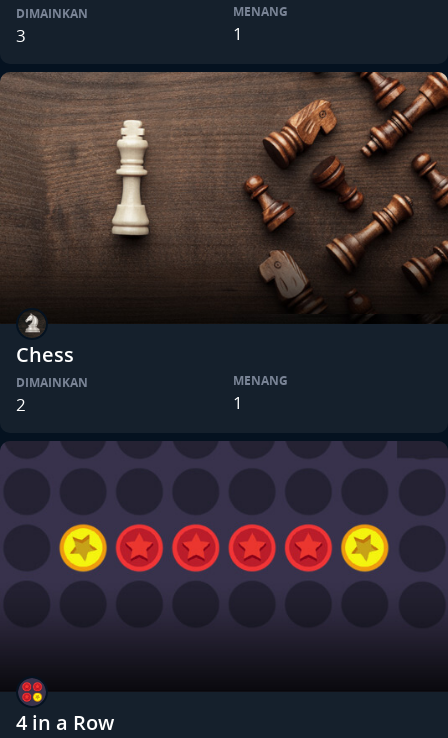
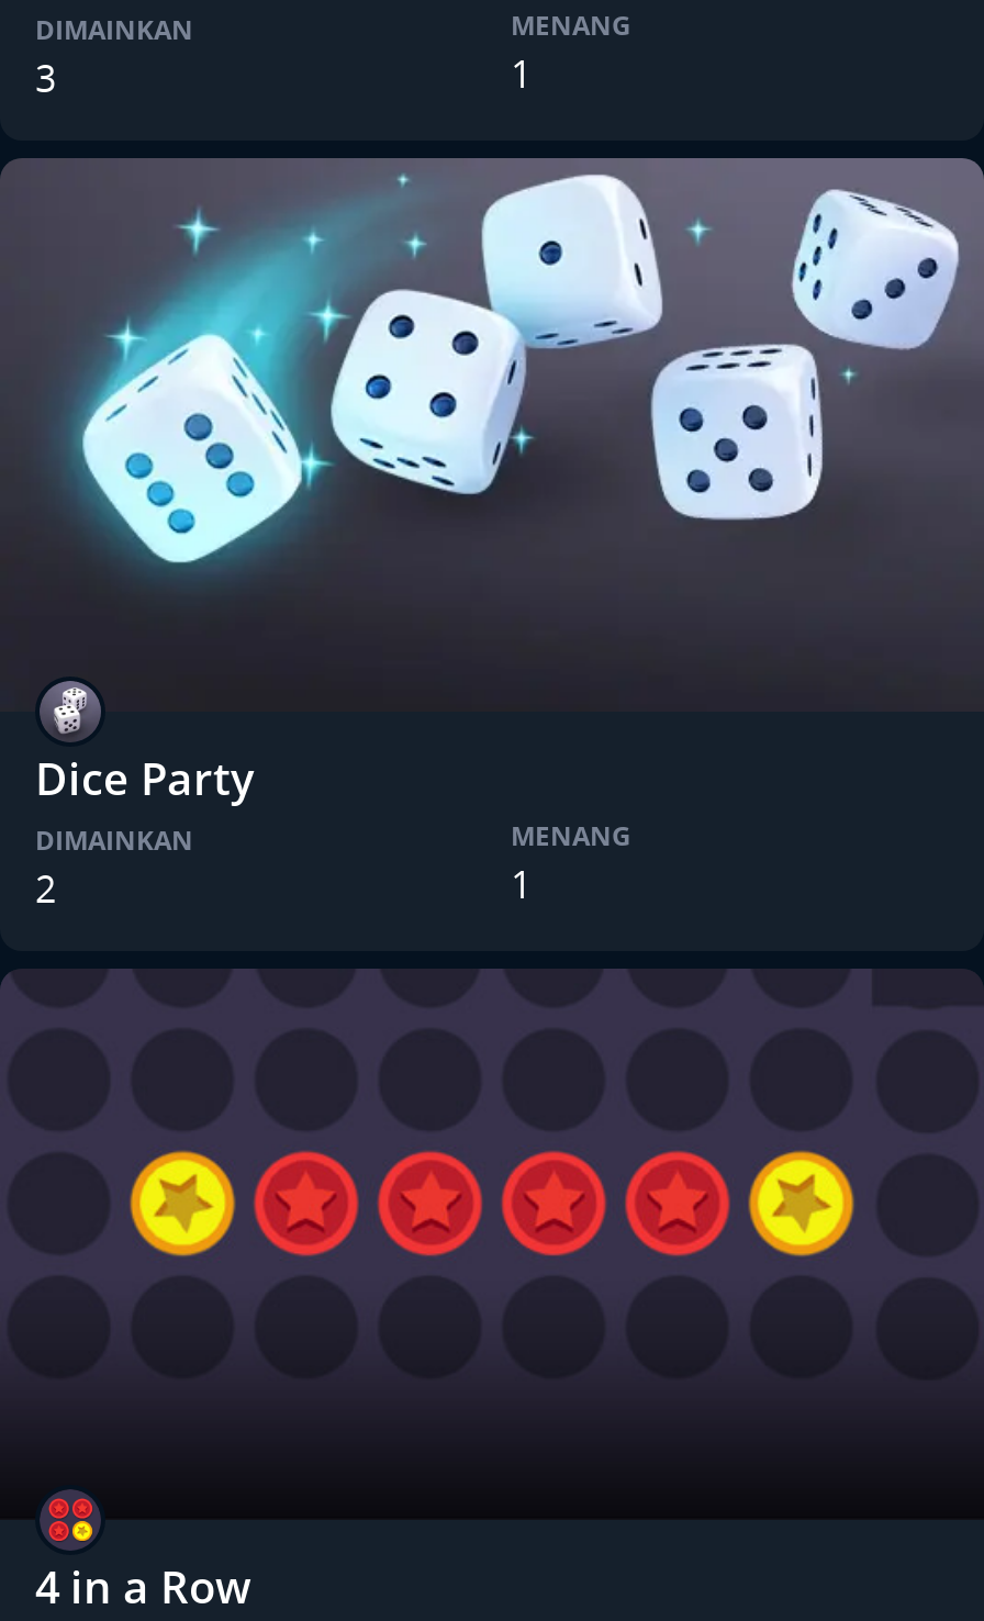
- [image]
- Chess
+ [image]
+ Dice Party
